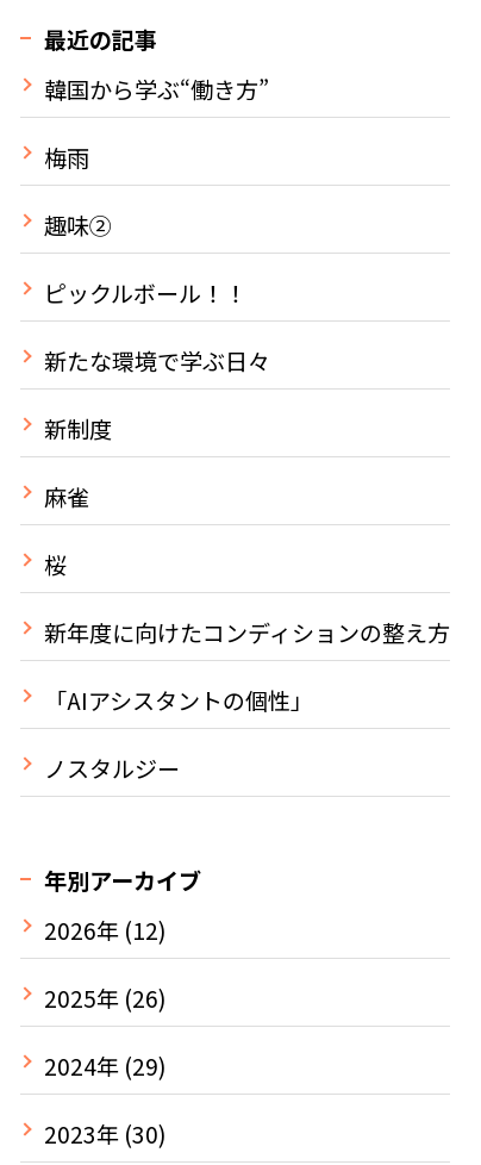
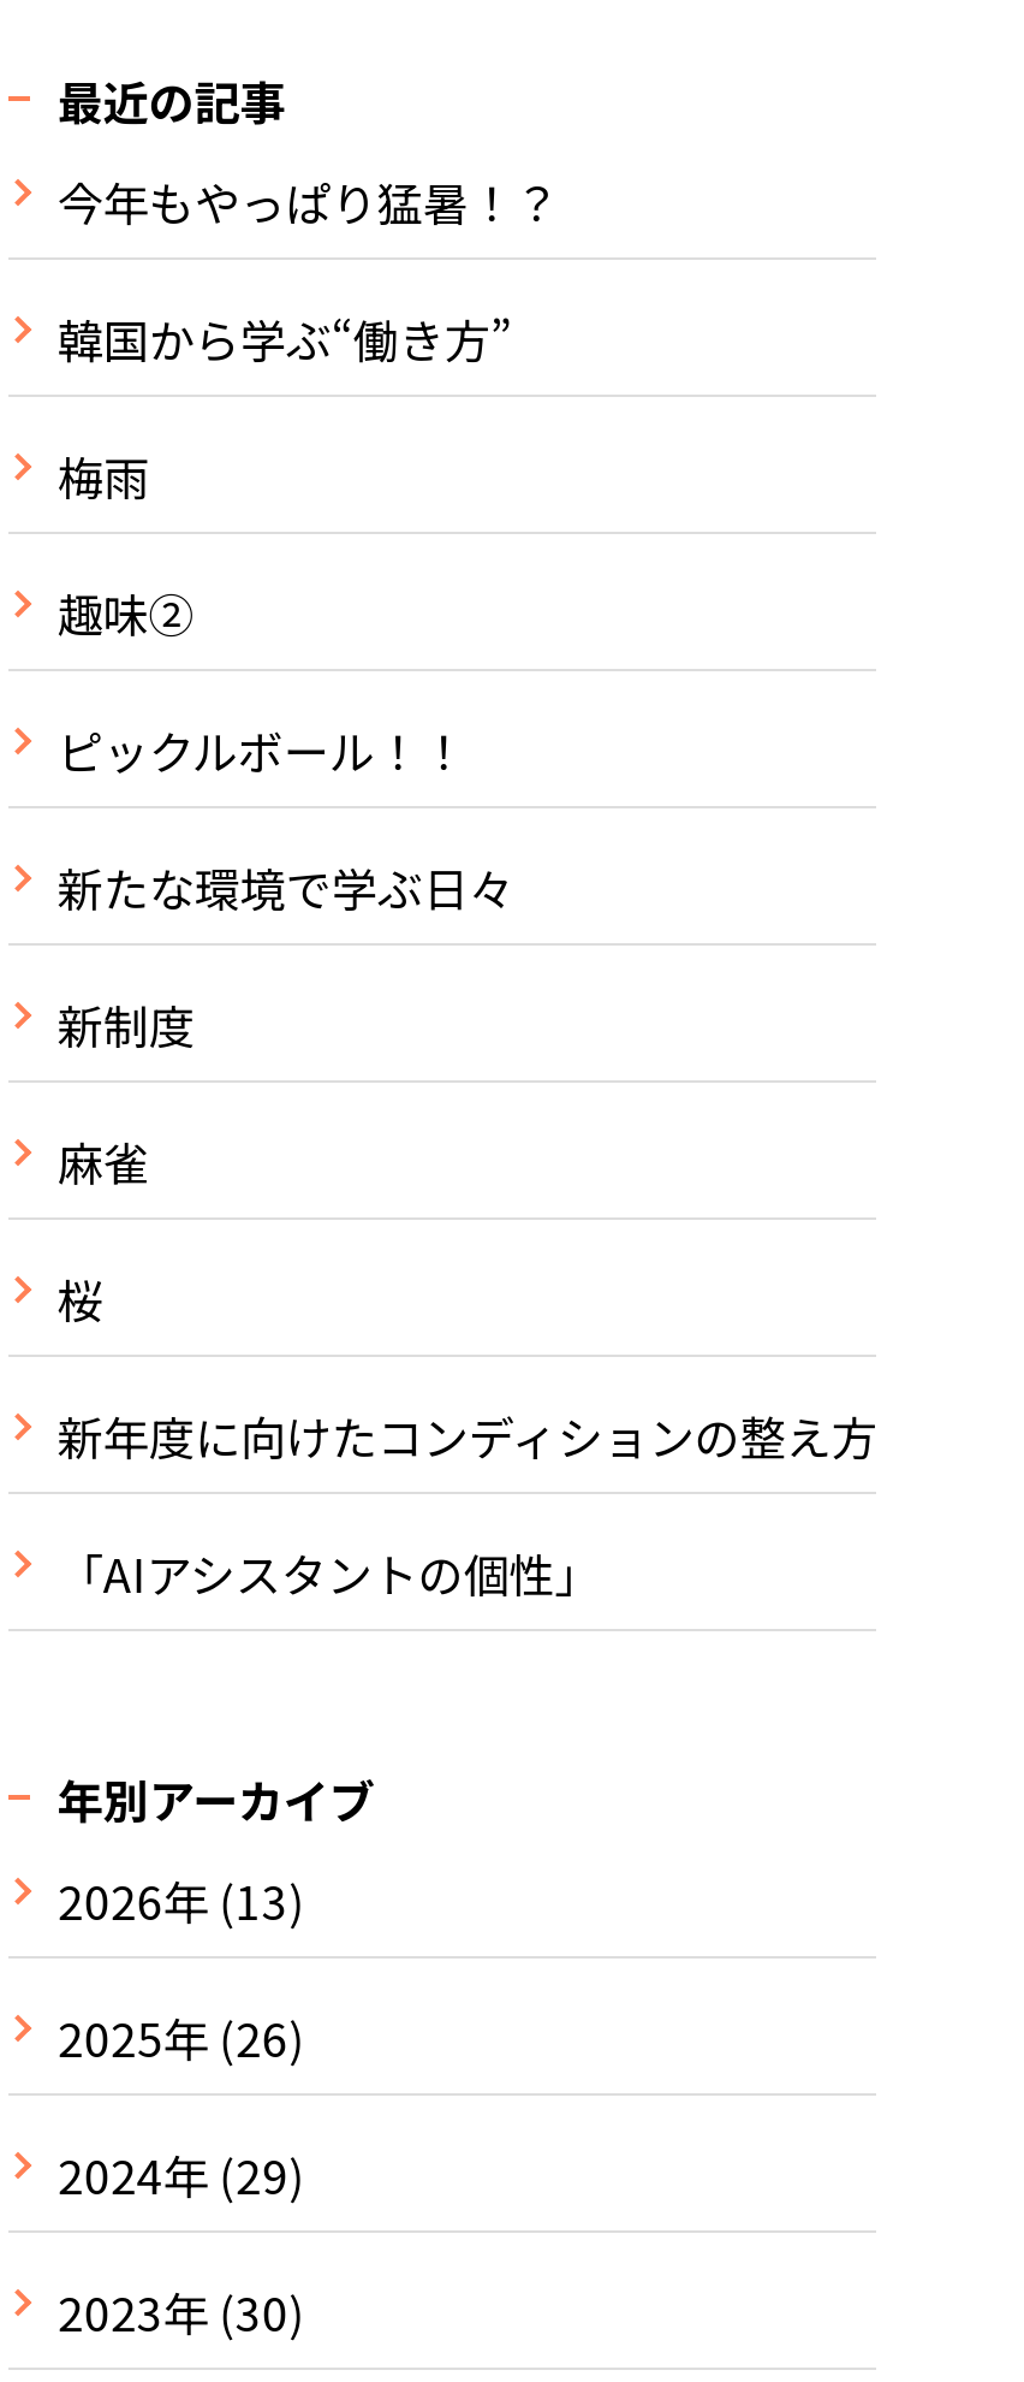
+ 今年もやっぱり猛暑！？

moved down: 韓国から学ぶ“働き方” | ピックルボール！！ | 新たな環境で学ぶ日々 | 新制度 | 麻雀 | 桜 | 新年度に向けたコンディションの整え方 | 「AIアシスタントの個性」

- ノスタルジー

- 2026年(12)
+ 2026年(13)
